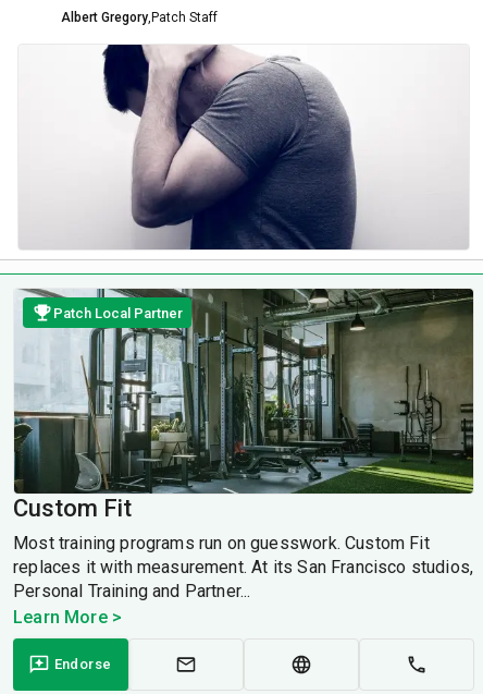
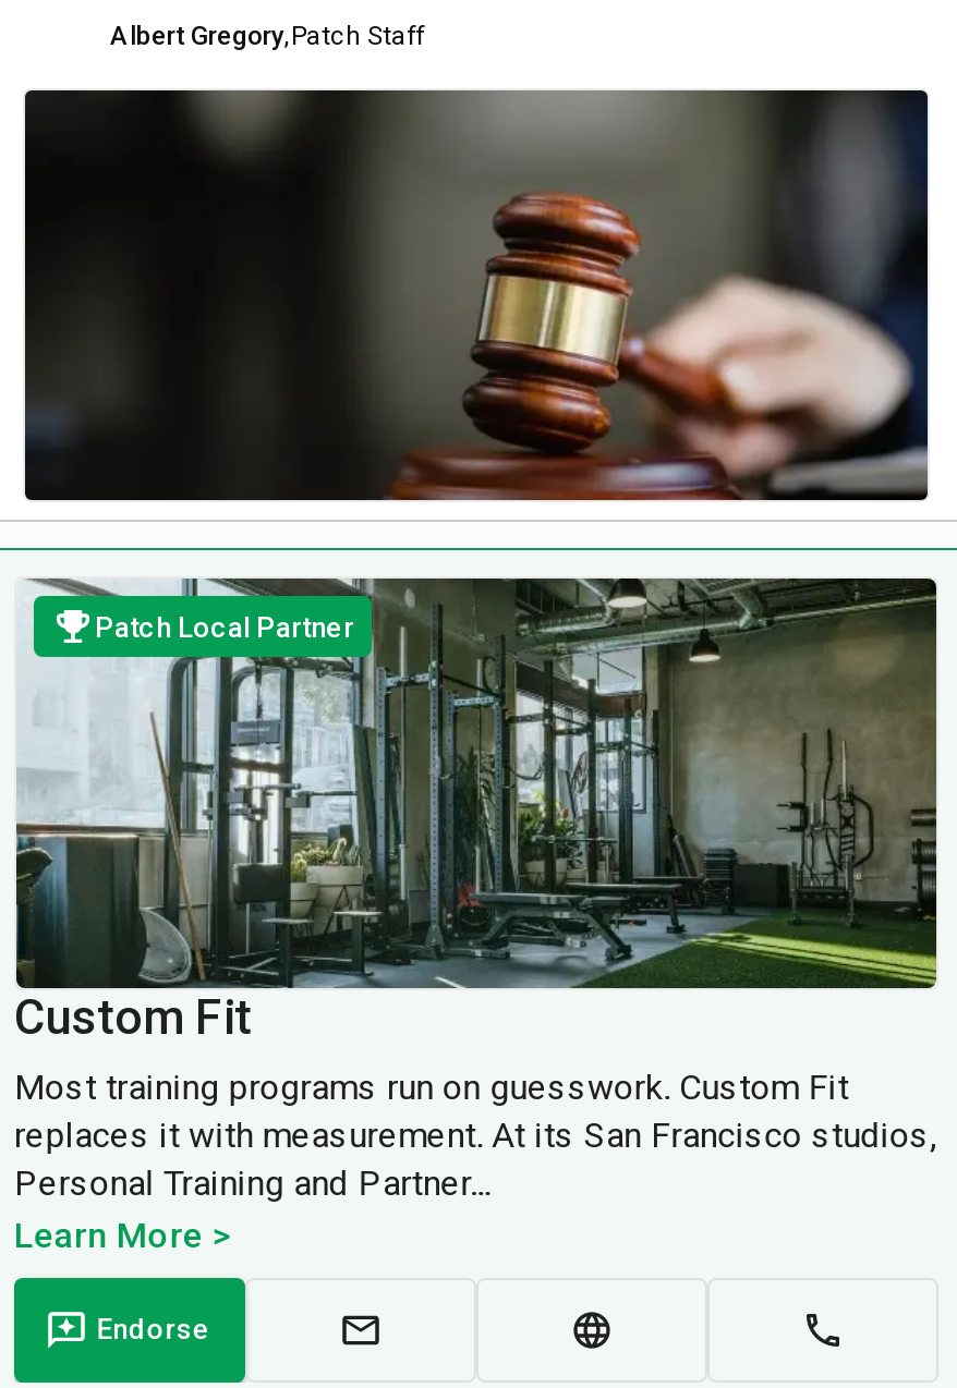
- [image]
+ [image]
